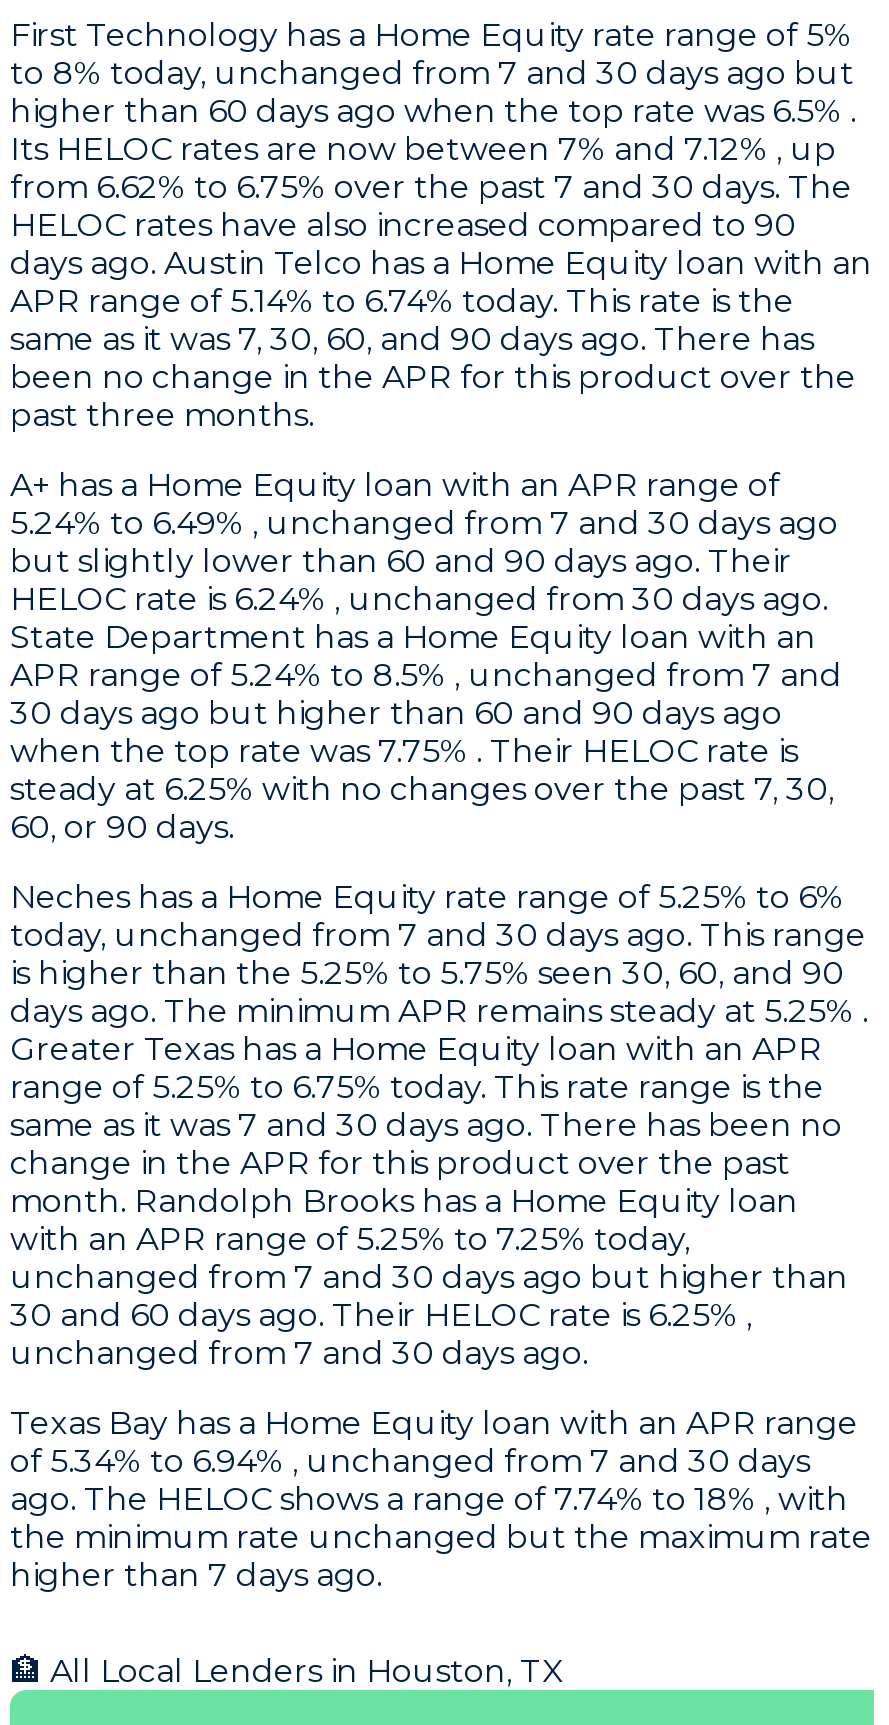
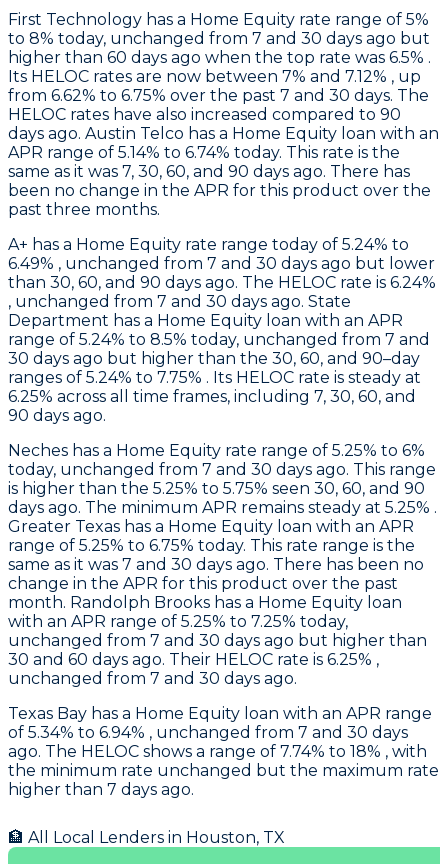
- A+ has a Home Equity loan with an APR range of
- 5.24% to 6.49% , unchanged from 7 and 30 days ago
- but slightly lower than 60 and 90 days ago. Their
- HELOC rate is 6.24% , unchanged from 30 days ago.
- State Department has a Home Equity loan with an
- APR range of 5.24% to 8.5% , unchanged from 7 and
- 30 days ago but higher than 60 and 90 days ago
- when the top rate was 7.75% . Their HELOC rate is
- steady at 6.25% with no changes over the past 7, 30,
- 60, or 90 days.
+ A+ has a Home Equity rate range today of 5.24% to
+ 6.49% , unchanged from 7 and 30 days ago but lower
+ than 30, 60, and 90 days ago. The HELOC rate is 6.24%
+ , unchanged from 7 and 30 days ago. State
+ Department has a Home Equity loan with an APR
+ range of 5.24% to 8.5% today, unchanged from 7 and
+ 30 days ago but higher than the 30, 60, and 90–day
+ ranges of 5.24% to 7.75% . Its HELOC rate is steady at
+ 6.25% across all time frames, including 7, 30, 60, and
+ 90 days ago.
